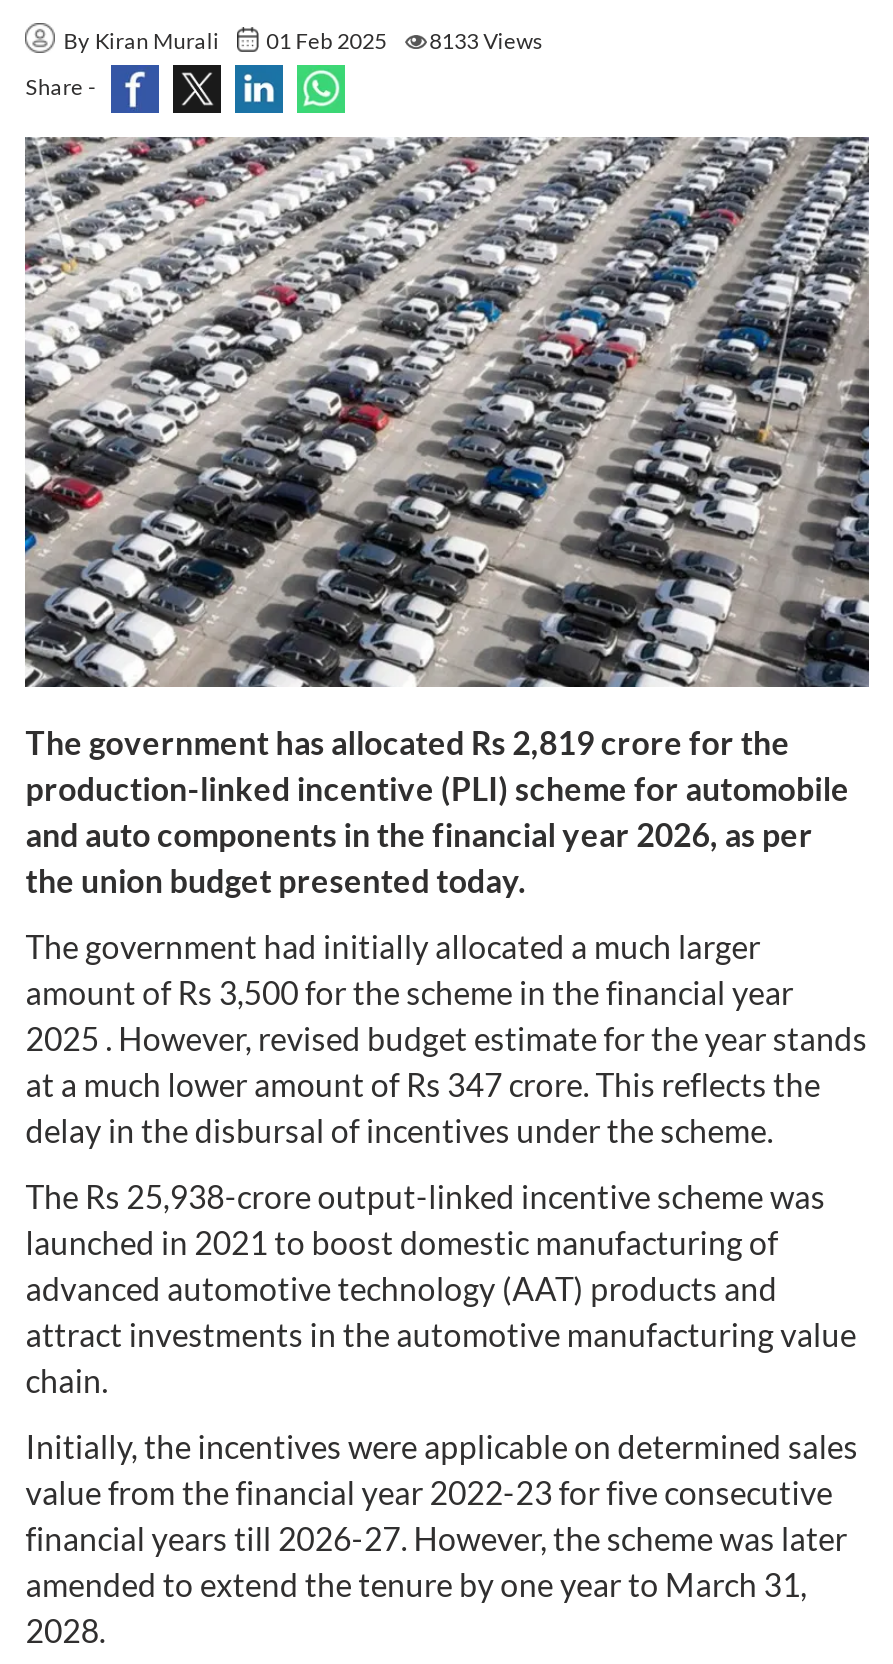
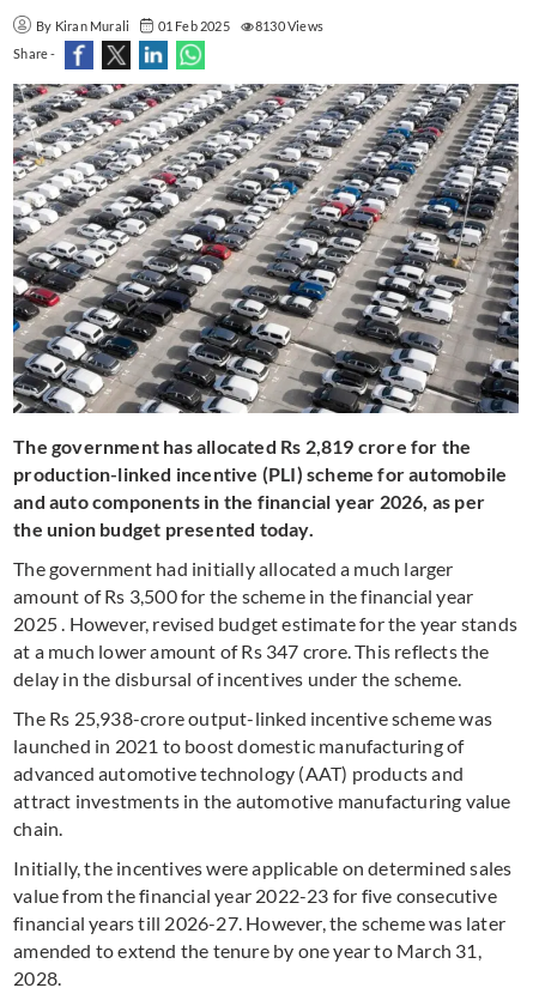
- By Kiran Murali 01 Feb 2025 8133 Views
+ By Kiran Murali 01 Feb 2025 8130 Views
